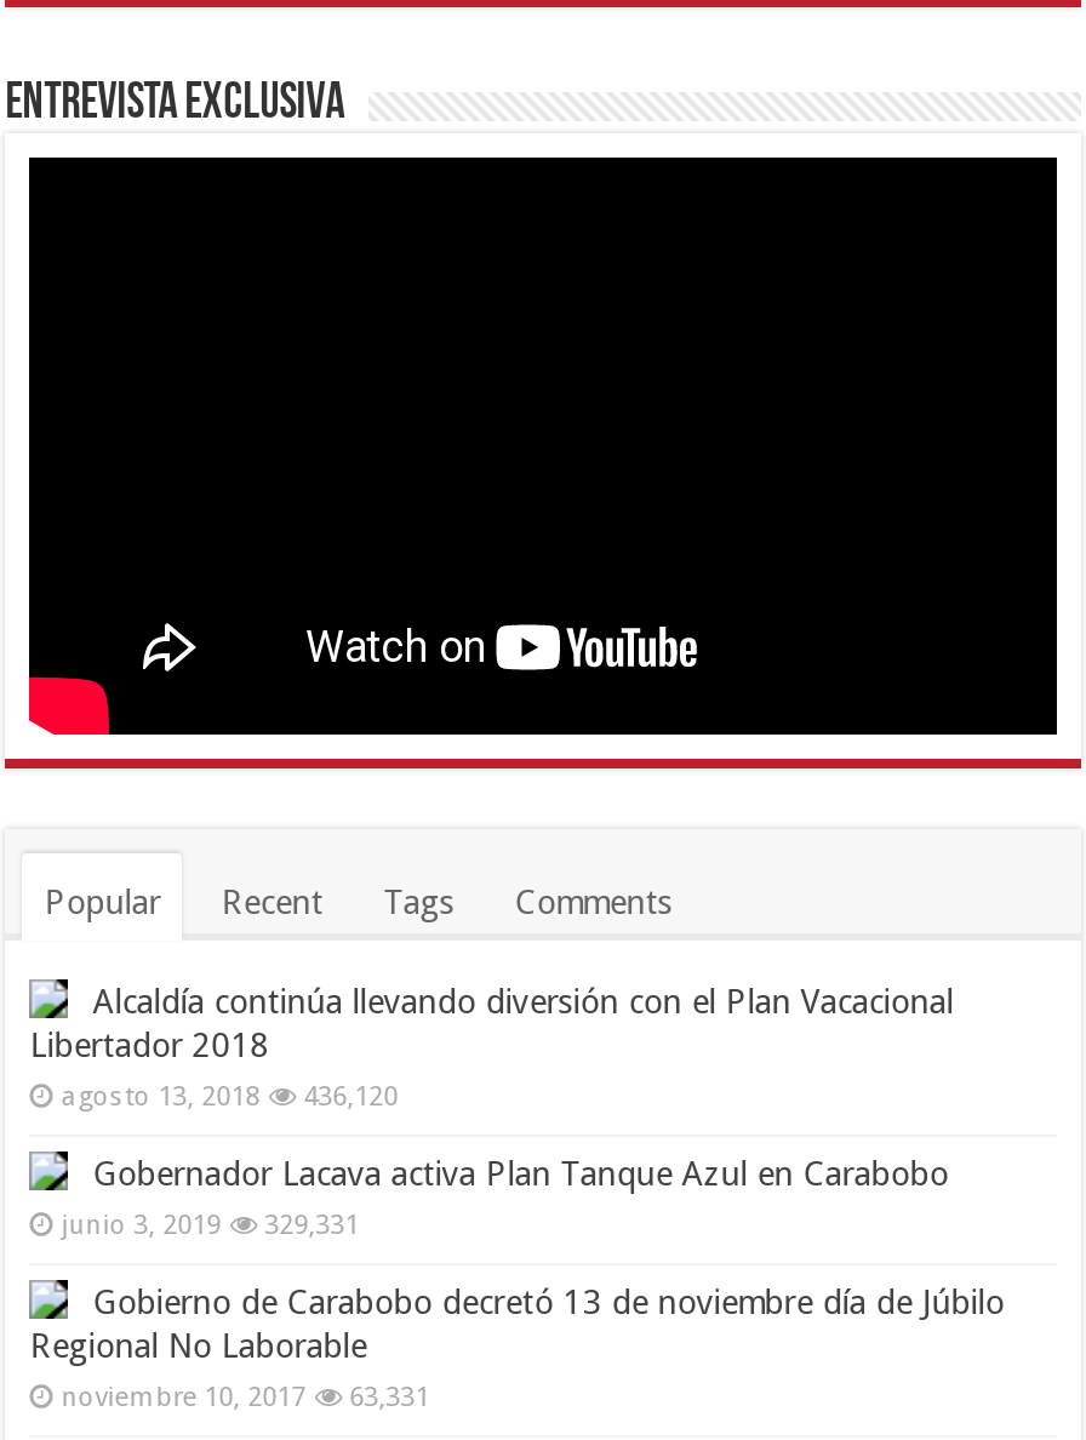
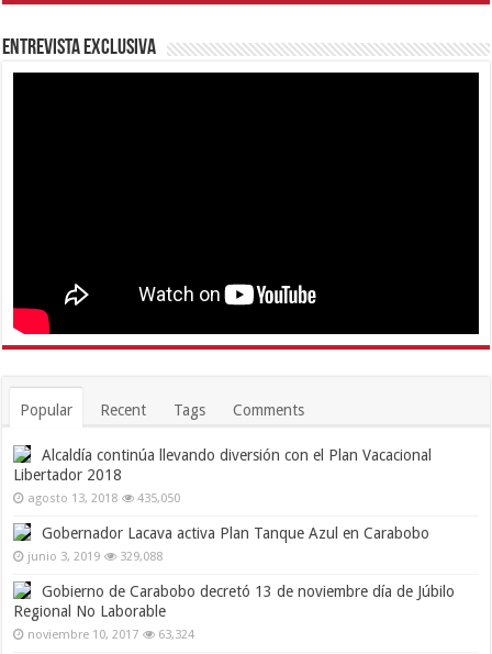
- agosto 13, 2018 436,120
+ agosto 13, 2018 435,050

- junio 3, 2019 329,331
+ junio 3, 2019 329,088

- noviembre 10, 2017 63,331
+ noviembre 10, 2017 63,324
